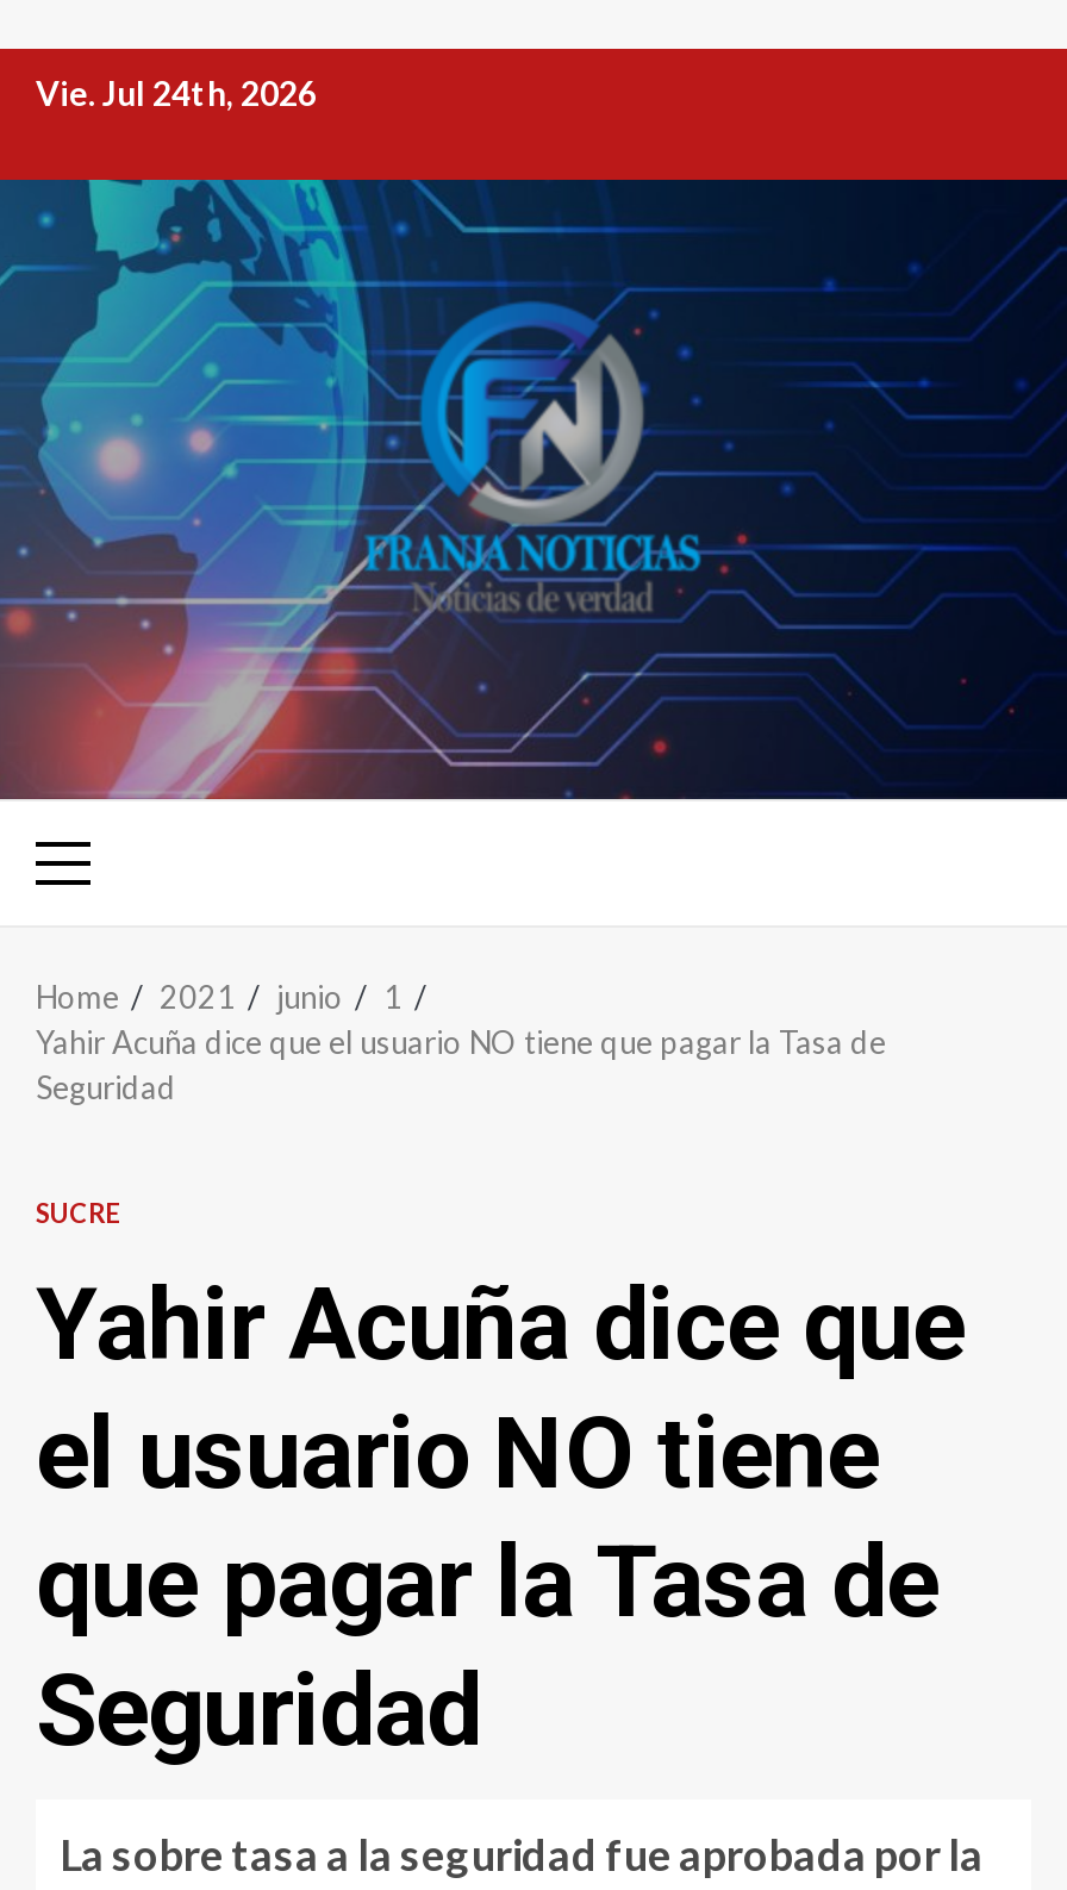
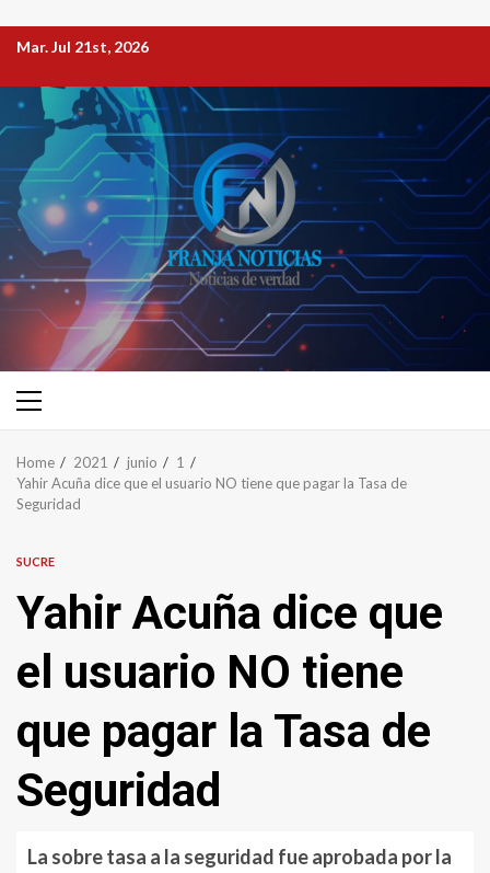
- Vie. Jul 24th, 2026
+ Mar. Jul 21st, 2026
